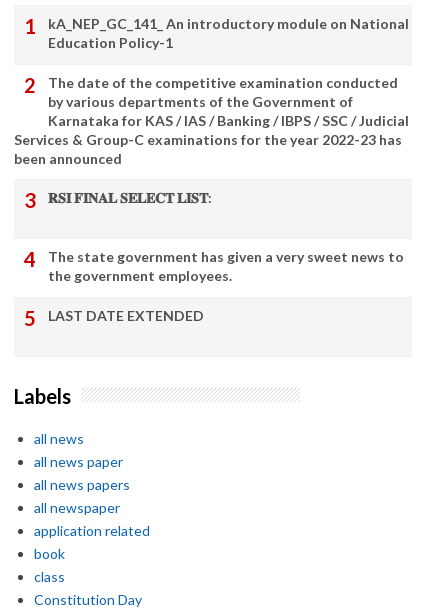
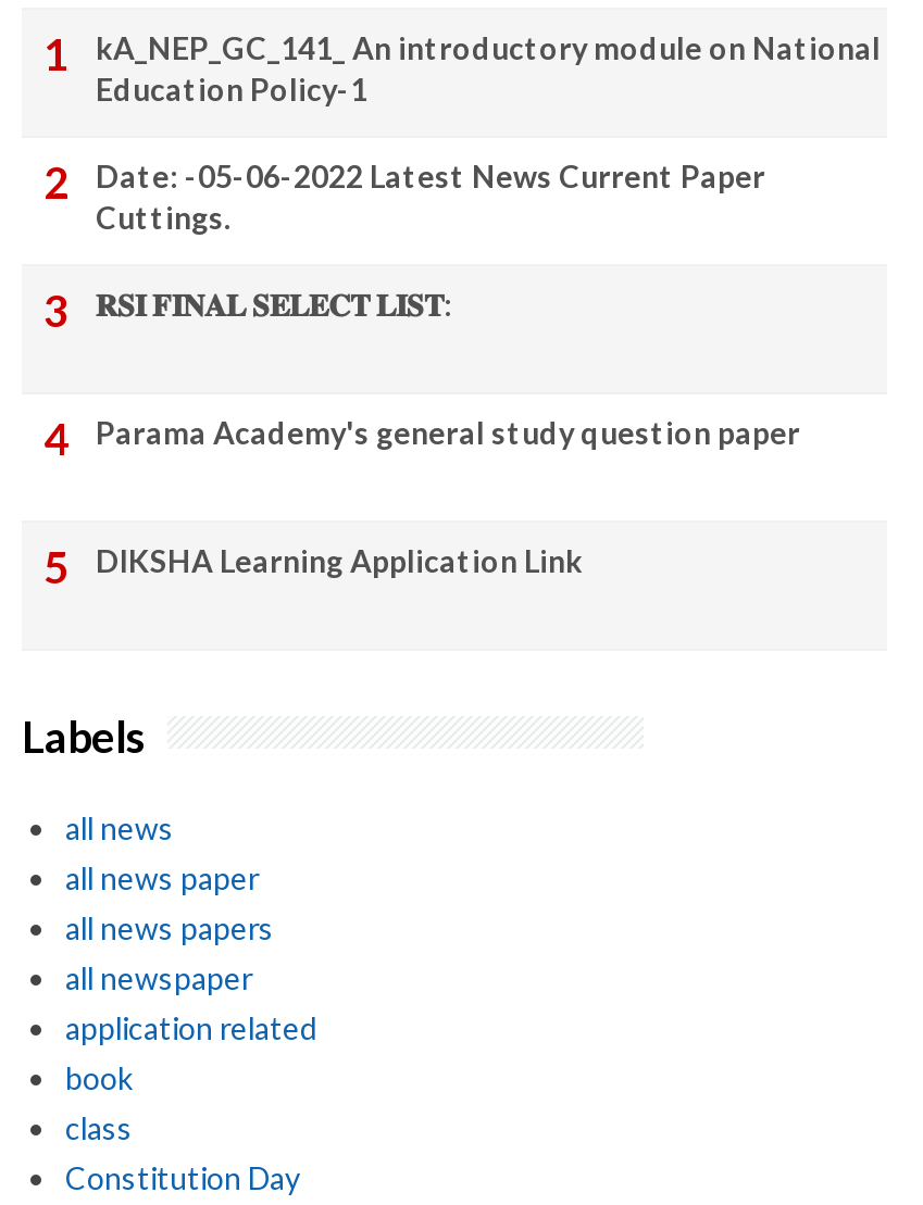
- The date of the competitive examination conducted
- by various departments of the Government of
- Karnataka for KAS / IAS / Banking / IBPS / SSC / Judicial
- Services & Group-C examinations for the year 2022-23 has
- been announced
+ Date: -05-06-2022 Latest News Current Paper
+ Cuttings.

- The state government has given a very sweet news to
- the government employees.
+ Parama Academy's general study question paper

- LAST DATE EXTENDED
+ DIKSHA Learning Application Link
